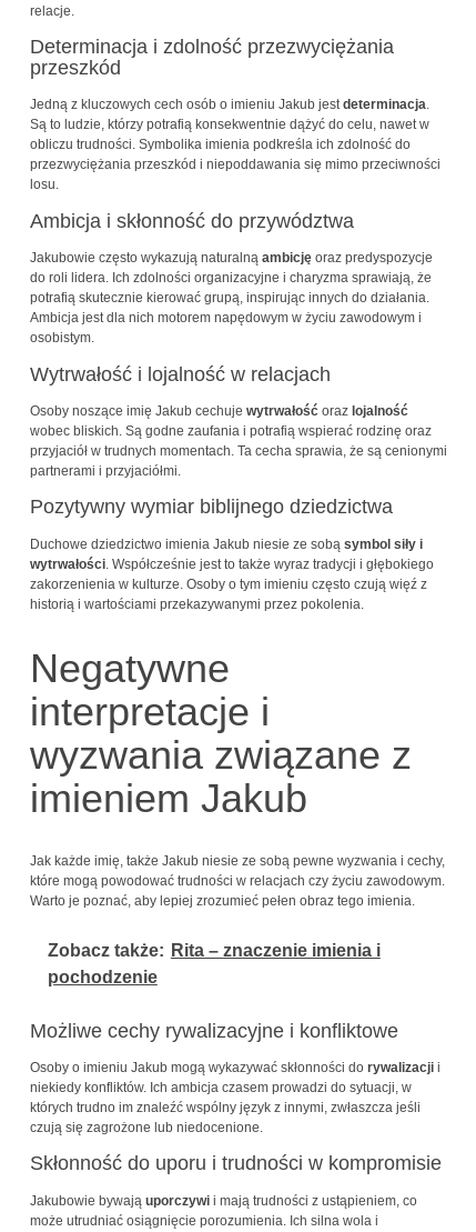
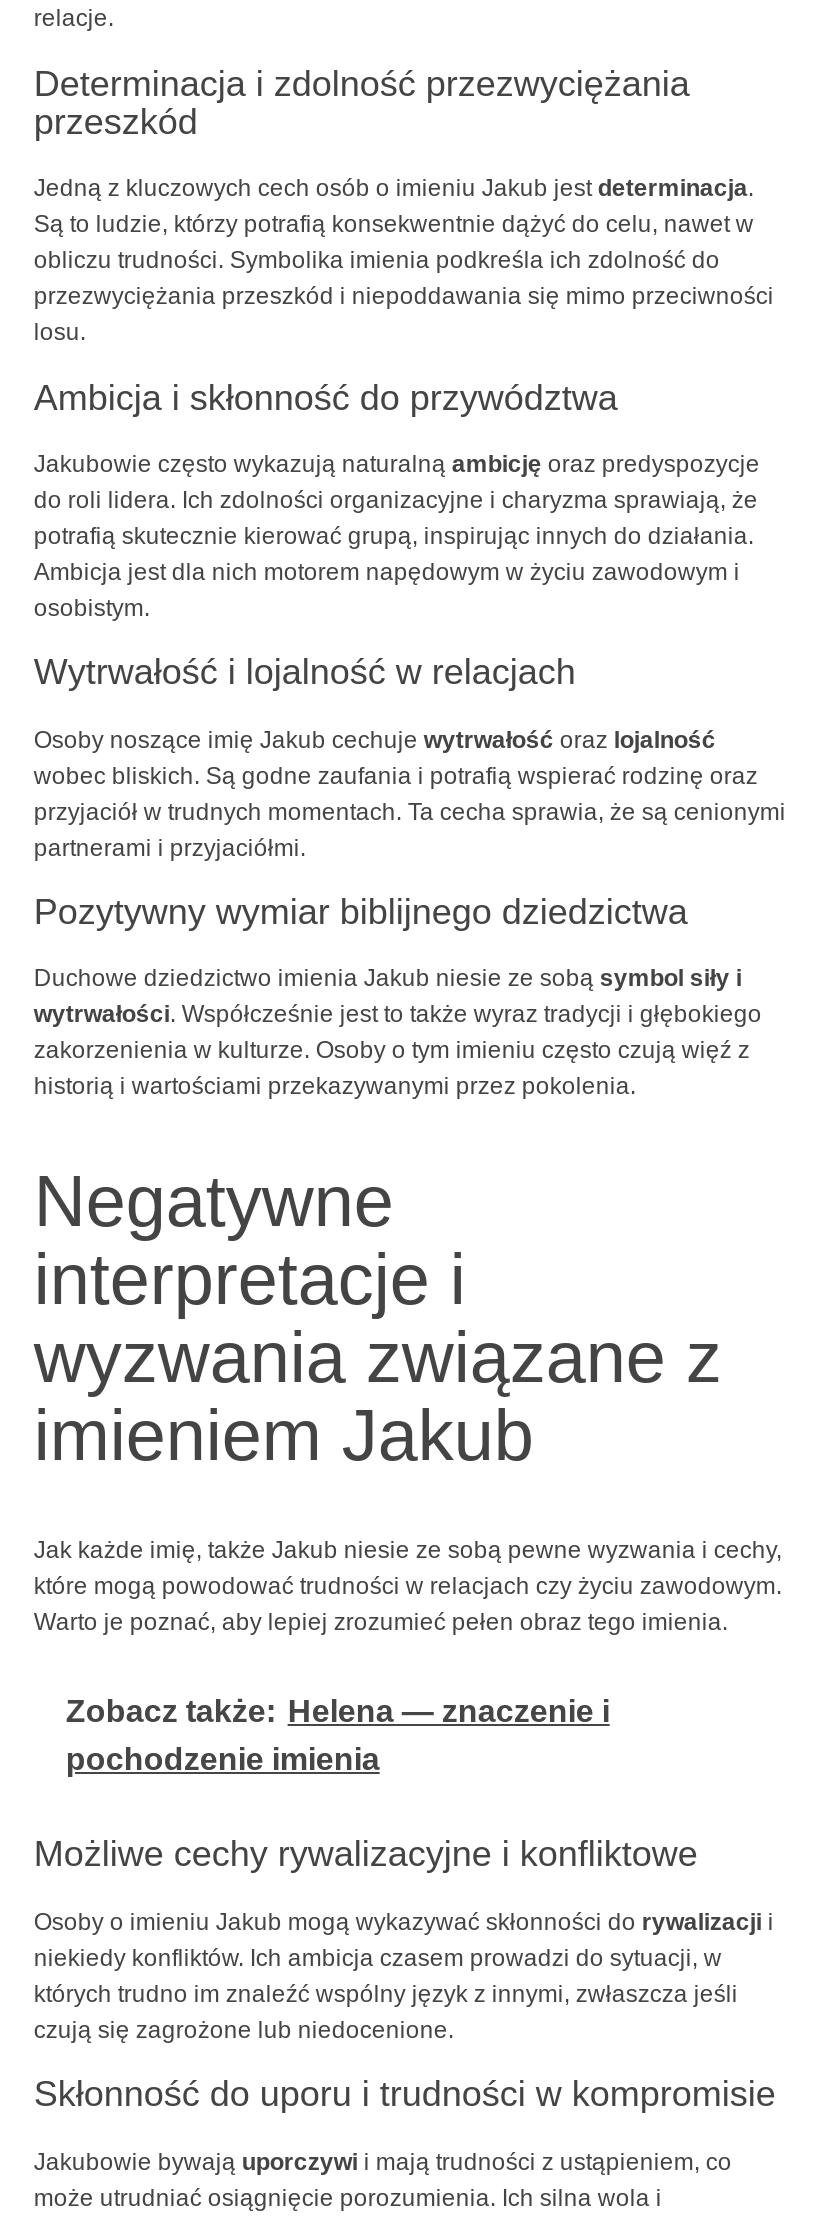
- Zobacz także: Rita – znaczenie imienia i
- pochodzenie
+ Zobacz także: Helena — znaczenie i
+ pochodzenie imienia
